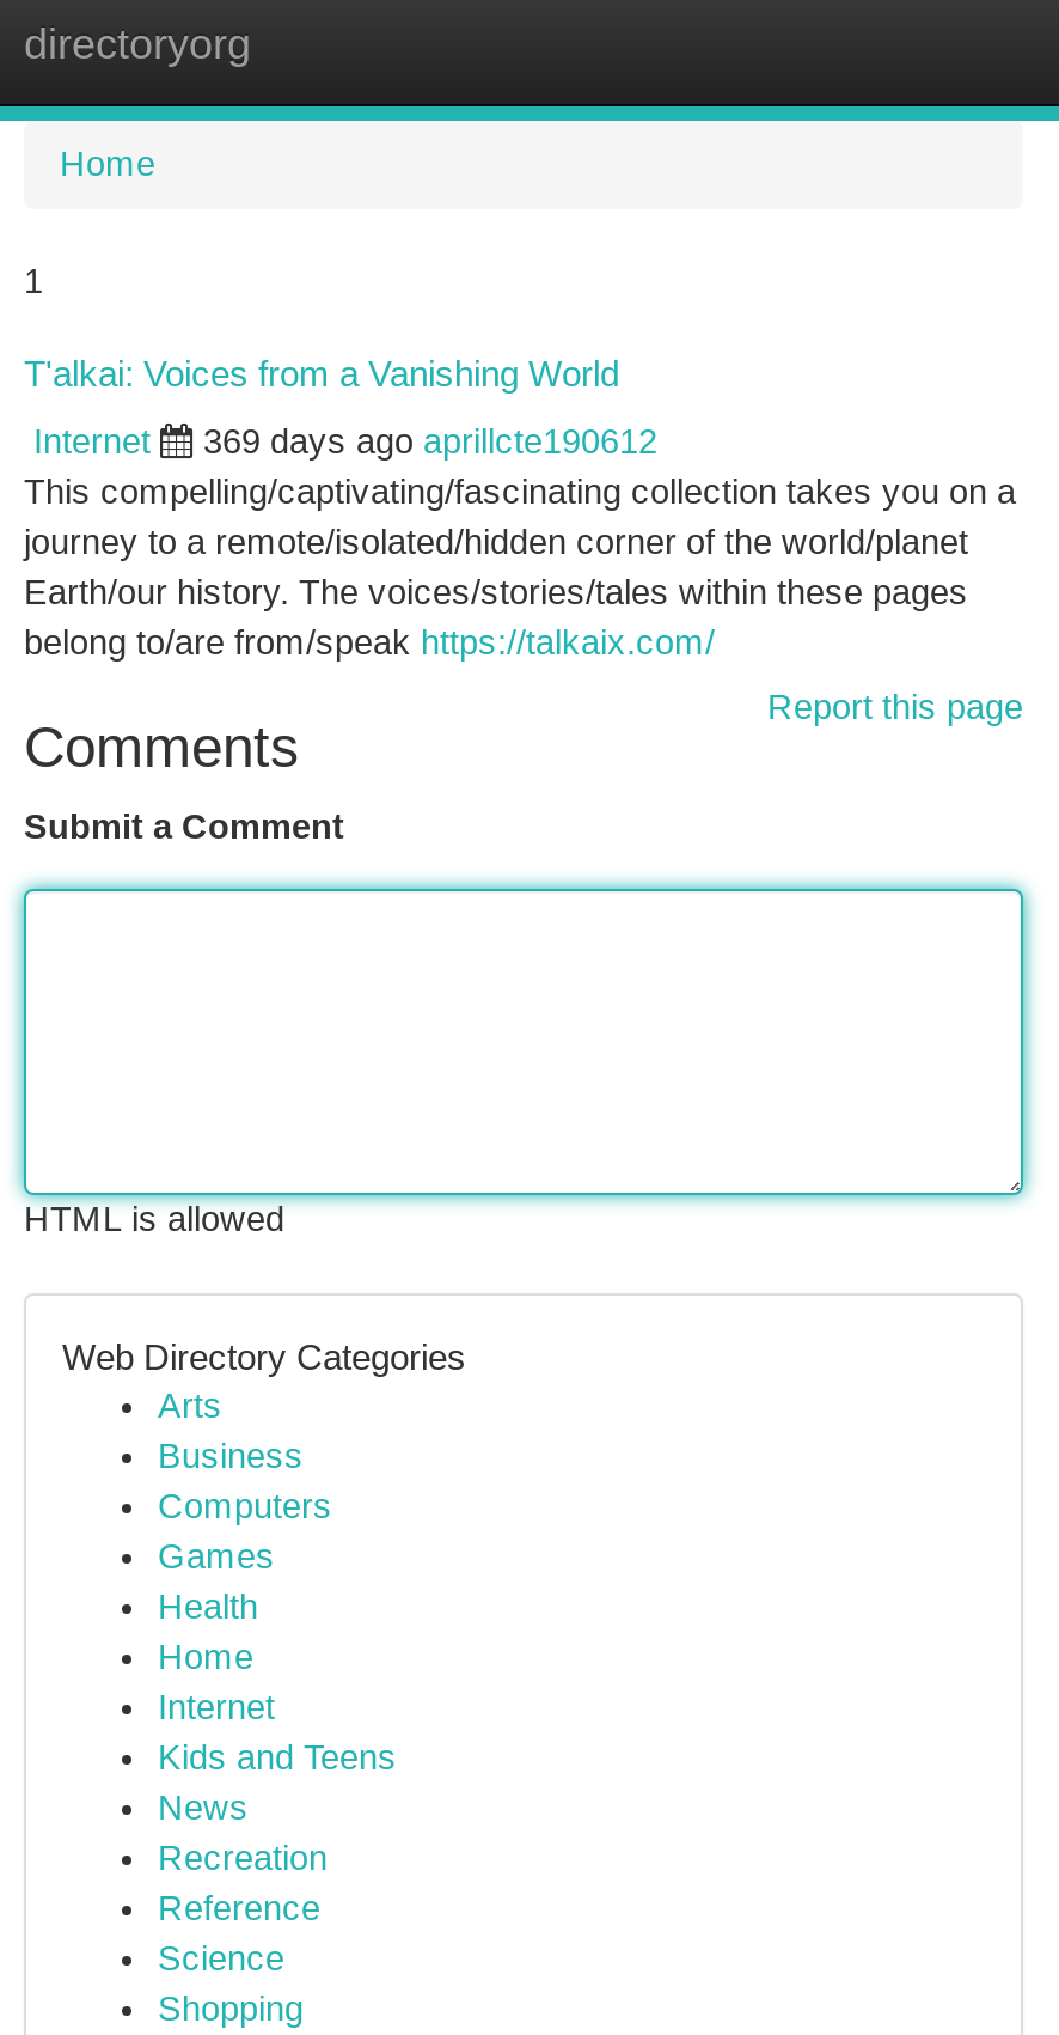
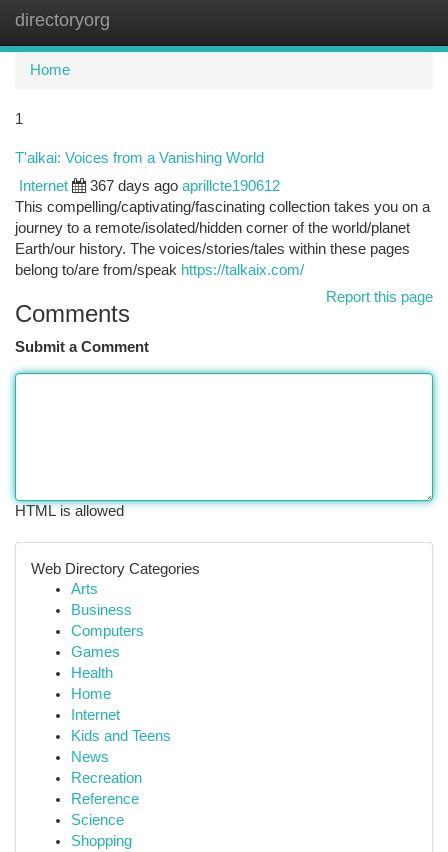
- 369 days ago aprillcte190612
+ 367 days ago aprillcte190612
